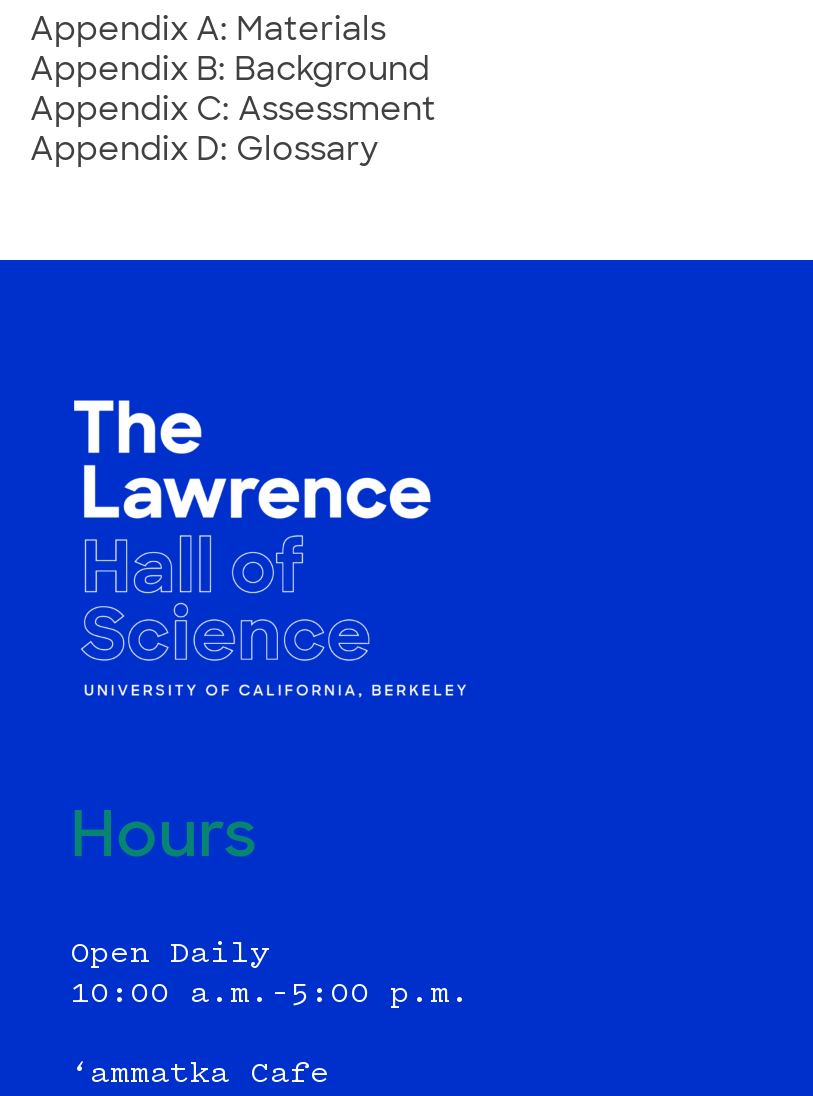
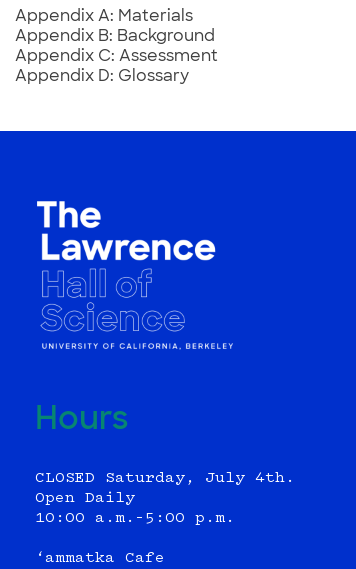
+ CLOSED Saturday, July 4th.
